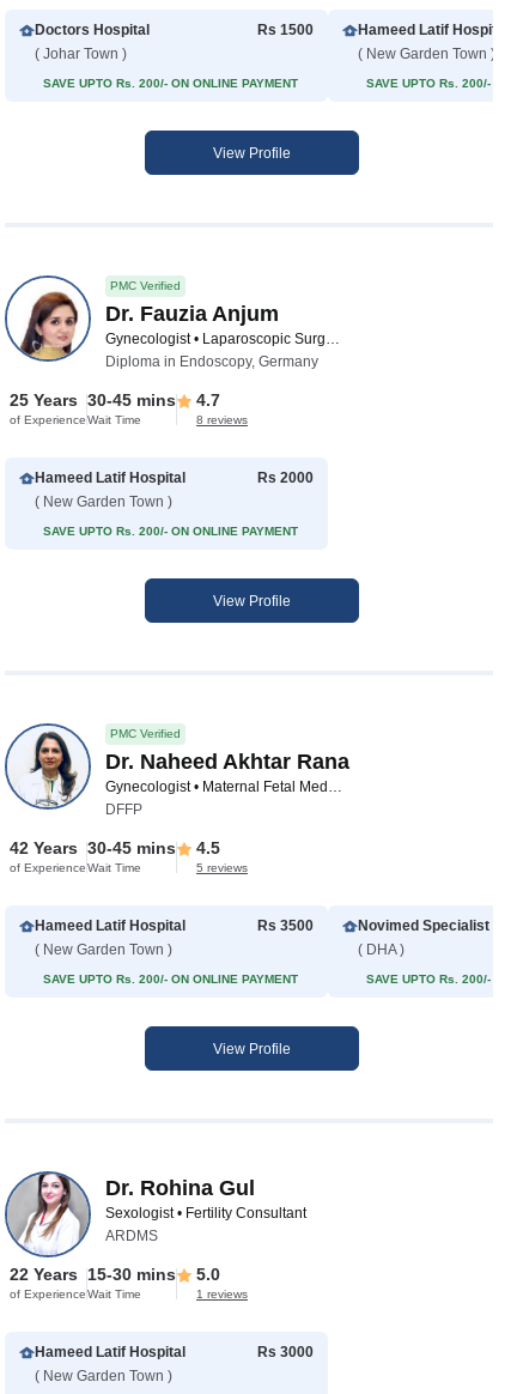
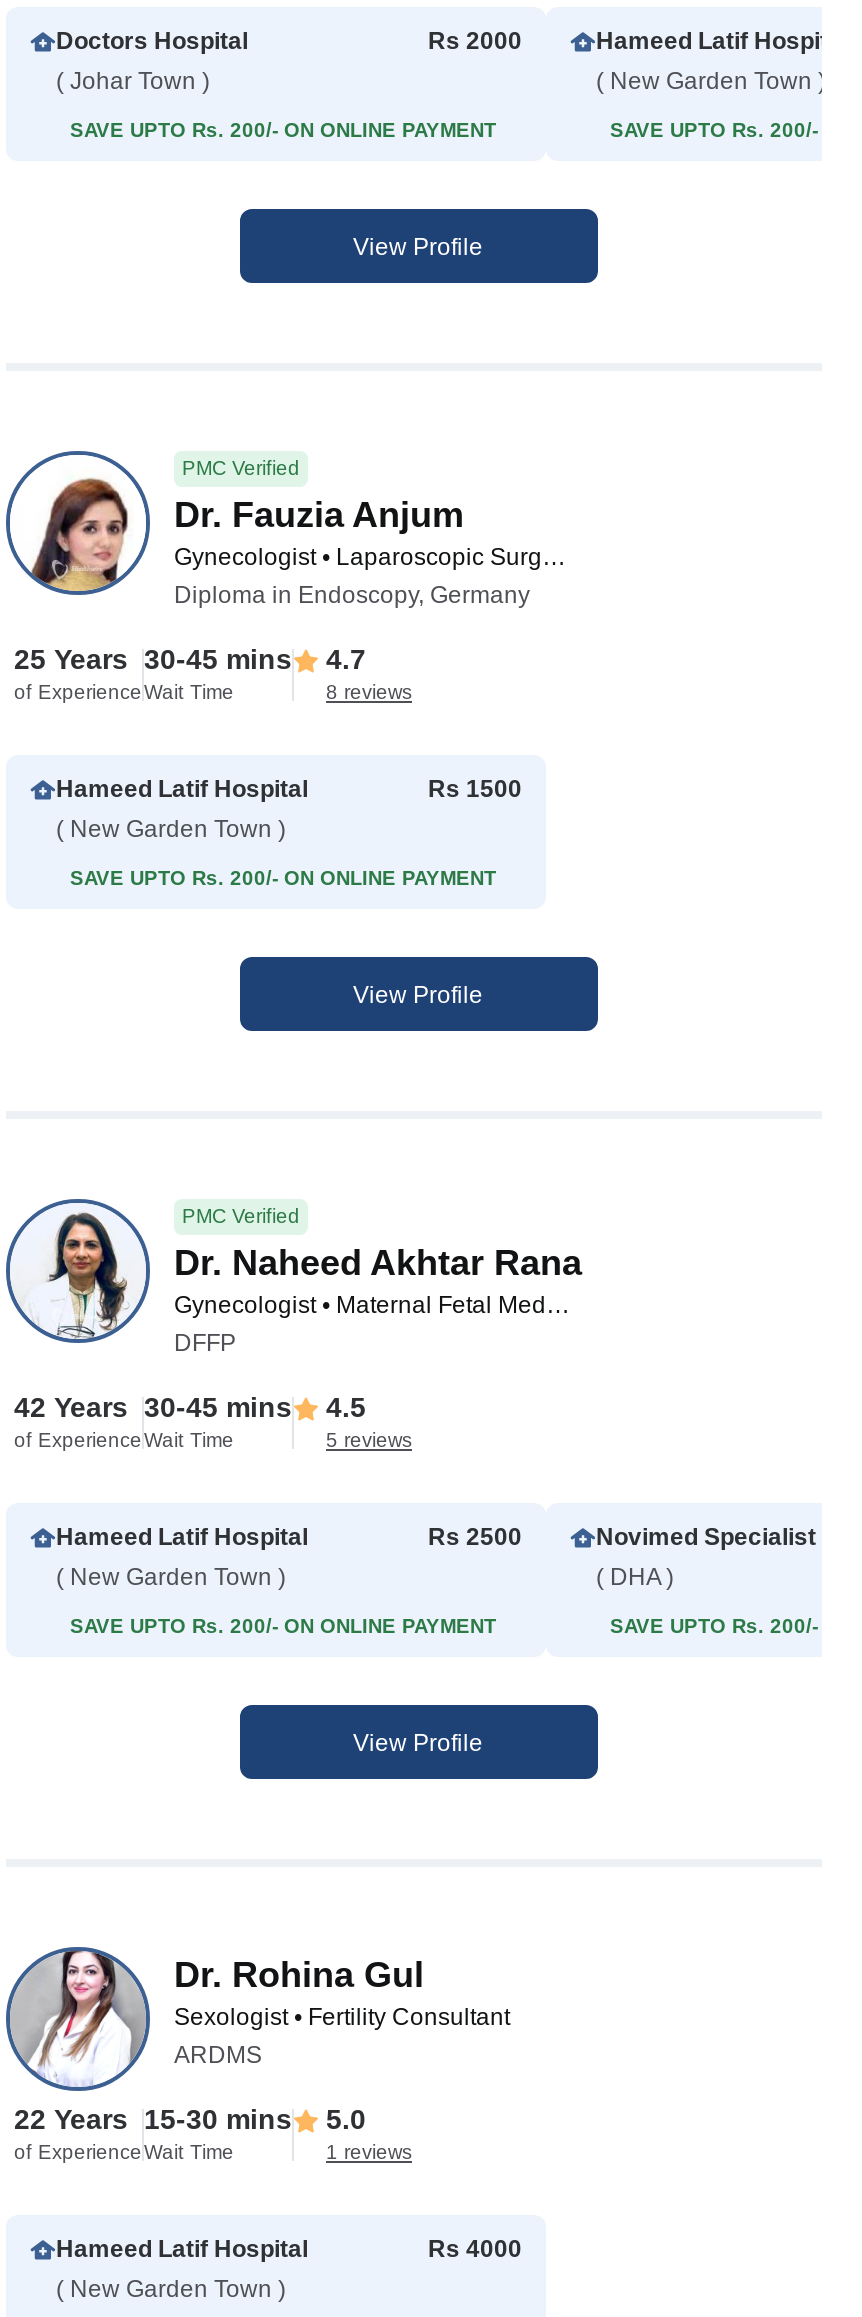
- Rs 1500
+ Rs 2000

- Rs 2000
+ Rs 1500

- Rs 3500
+ Rs 2500

- Rs 3000
+ Rs 4000
